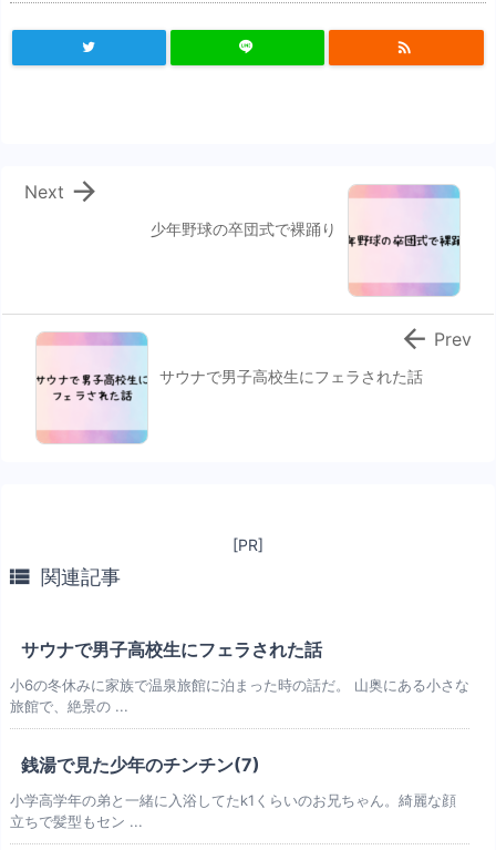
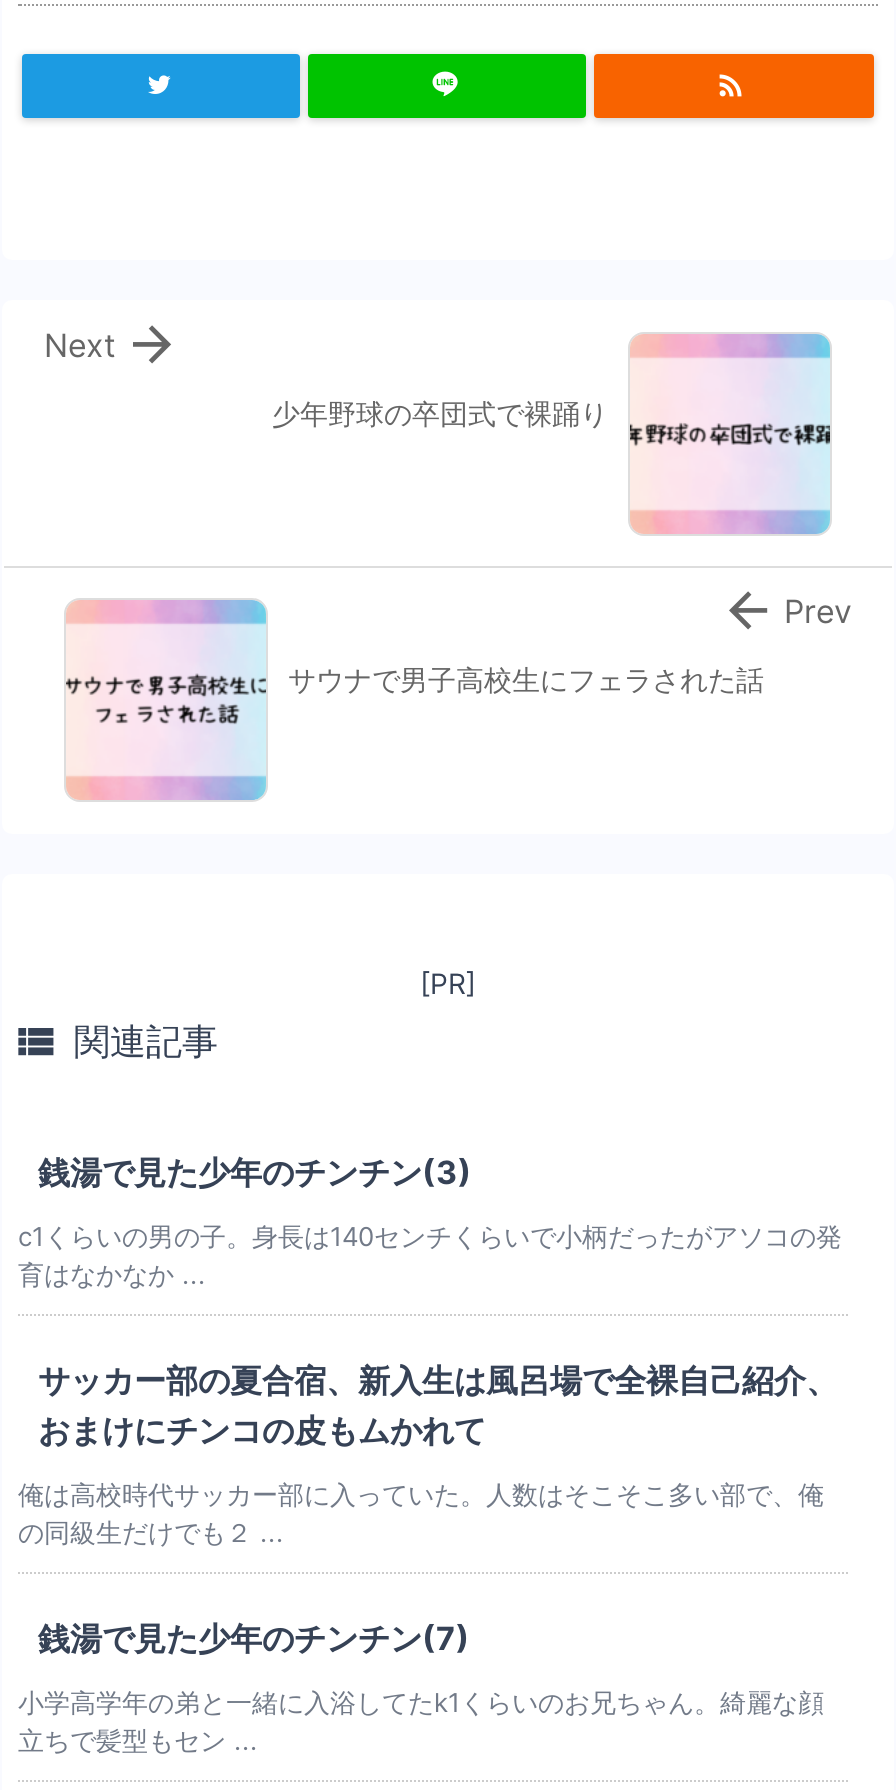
- サウナで男子高校生にフェラされた話
- 小6の冬休みに家族で温泉旅館に泊まった時の話だ。 山奥にある小さな
- 旅館で、絶景の ...
+ 銭湯で見た少年のチンチン(3)
+ c1くらいの男の子。身長は140センチくらいで小柄だったがアソコの発
+ 育はなかなか ...
+ サッカー部の夏合宿、新入生は風呂場で全裸自己紹介、
+ おまけにチンコの皮もムかれて
+ 俺は高校時代サッカー部に入っていた。人数はそこそこ多い部で、俺
+ の同級生だけでも２ ...
